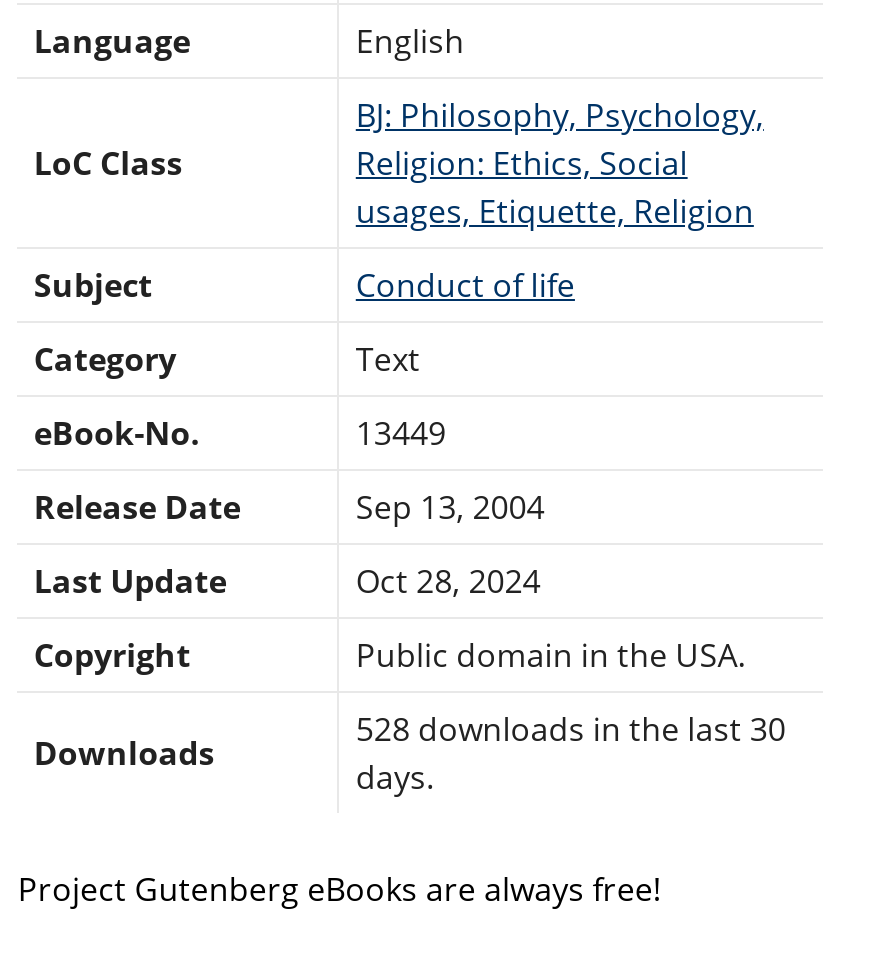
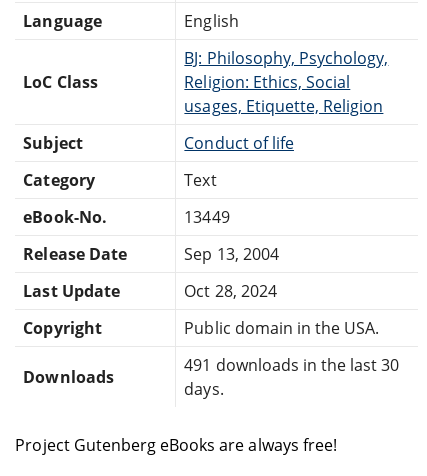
- 528 downloads in the last 30
+ 491 downloads in the last 30
